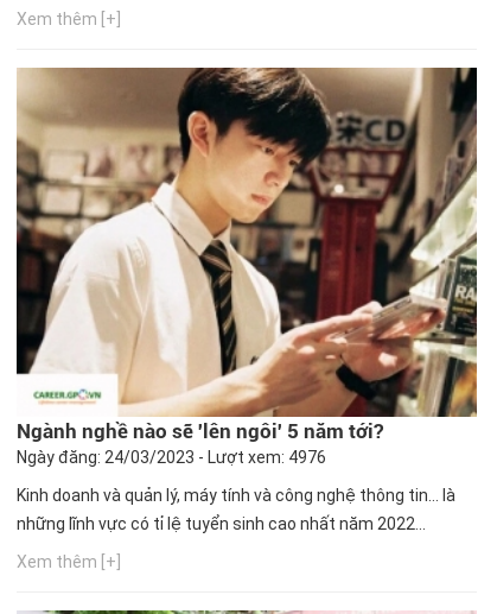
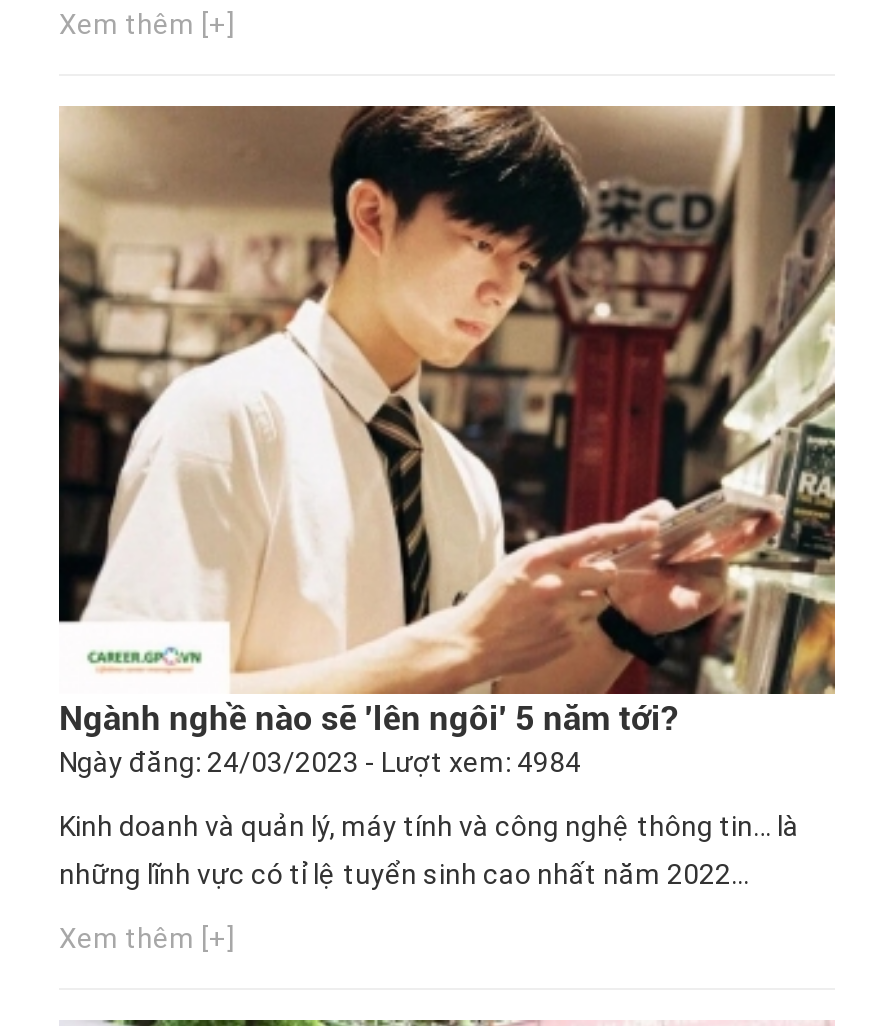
- Ngày đăng: 24/03/2023 - Lượt xem: 4976
+ Ngày đăng: 24/03/2023 - Lượt xem: 4984
